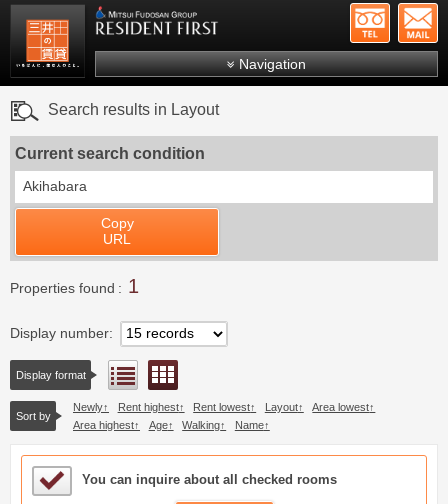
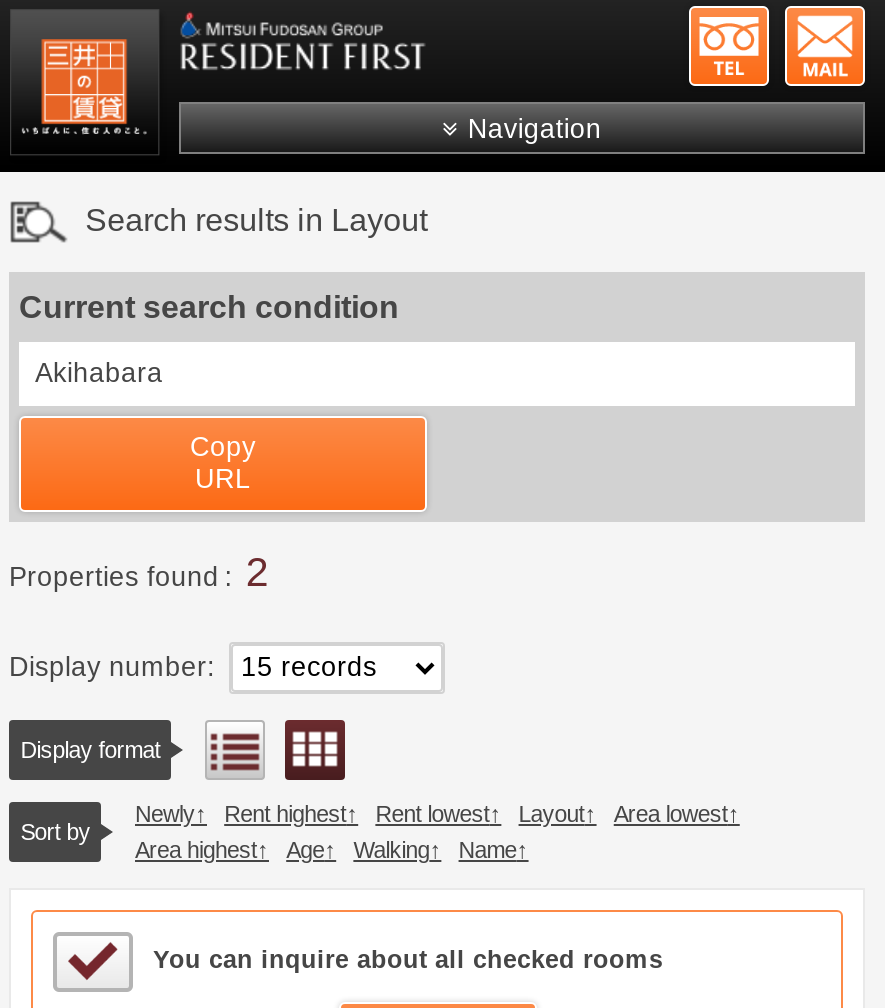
- Properties found 1
+ Properties found 2
